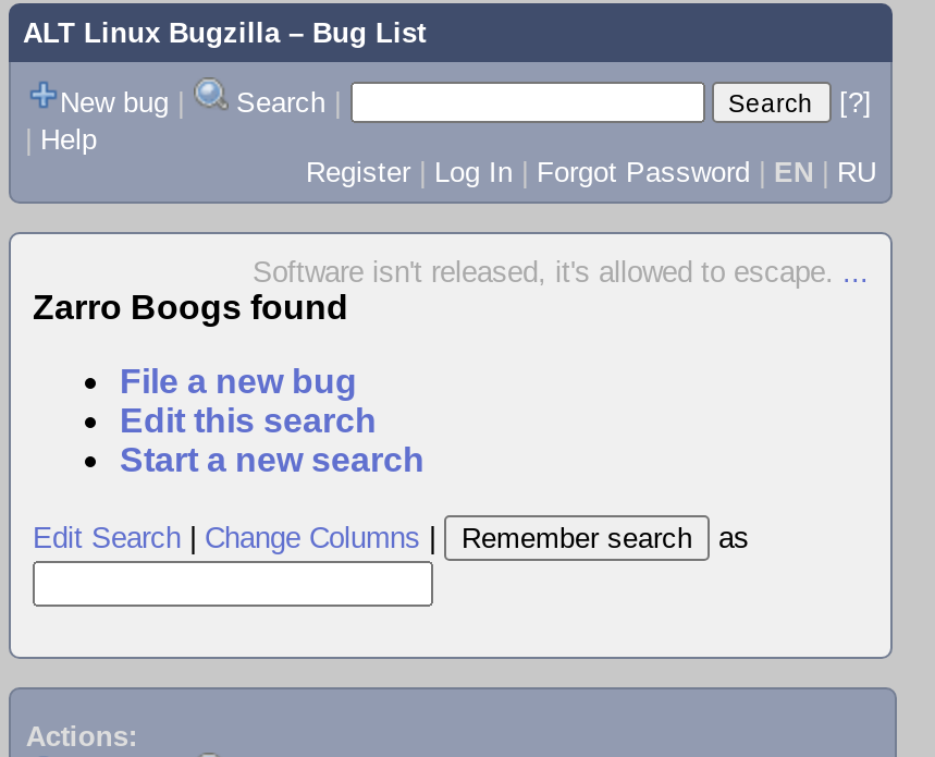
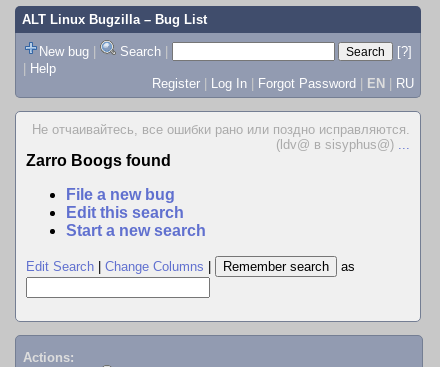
- Software isn't released, it's allowed to escape....
+ Не отчаивайтесь, все ошибки рано или поздно исправляются.
+ (ldv@ в sisyphus@)...
